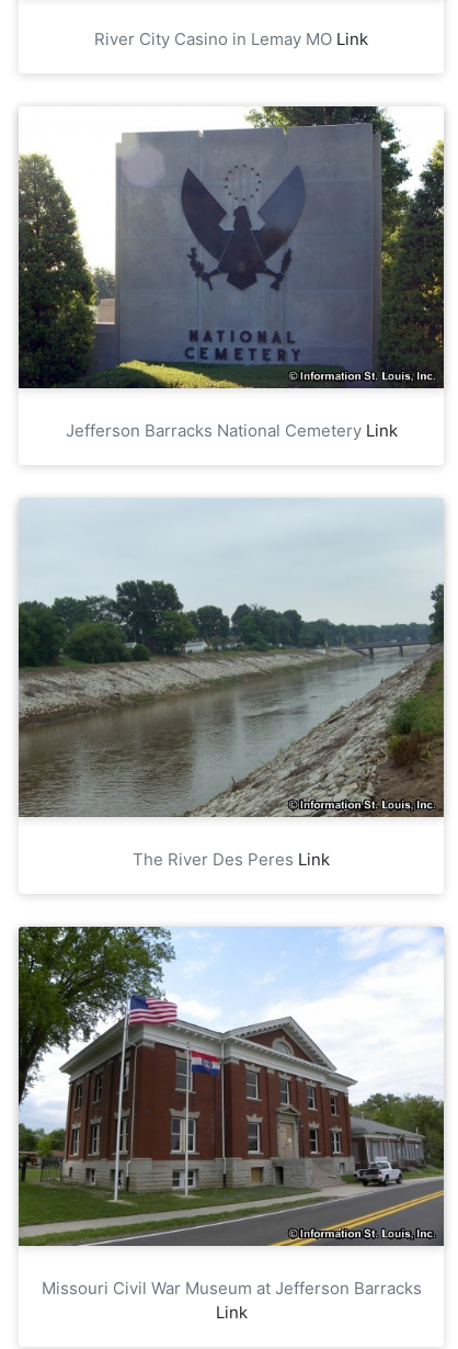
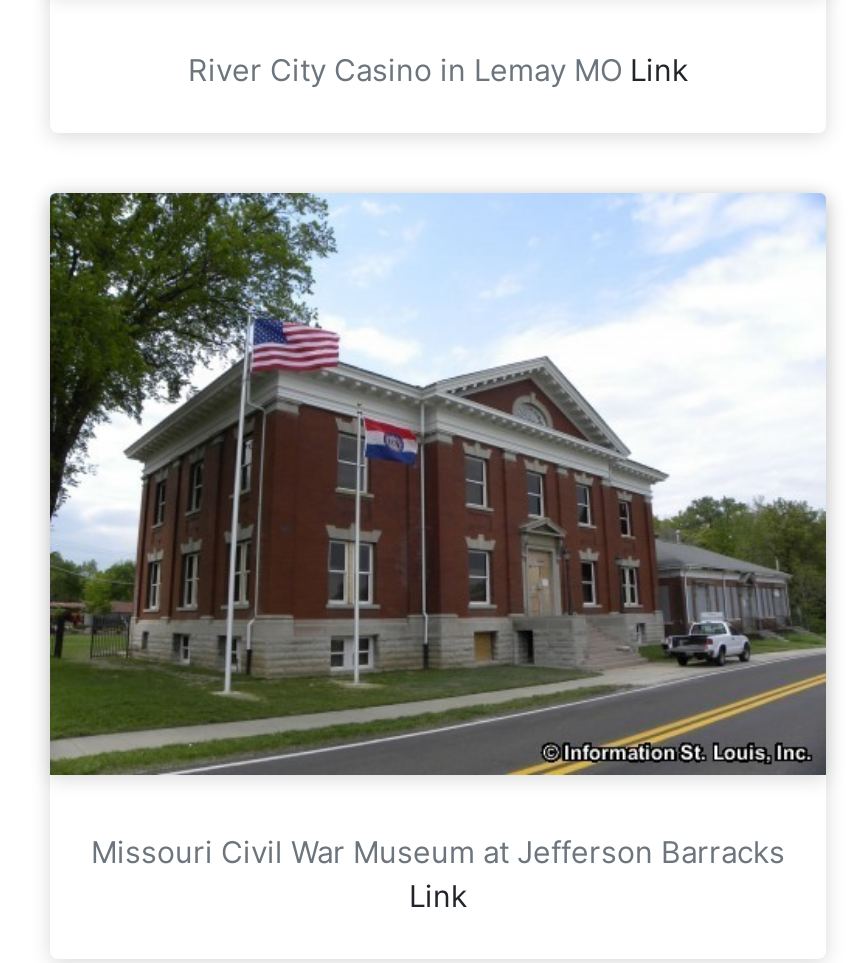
- [image]
- Jefferson Barracks National Cemetery Link

- [image]
- The River Des Peres Link
